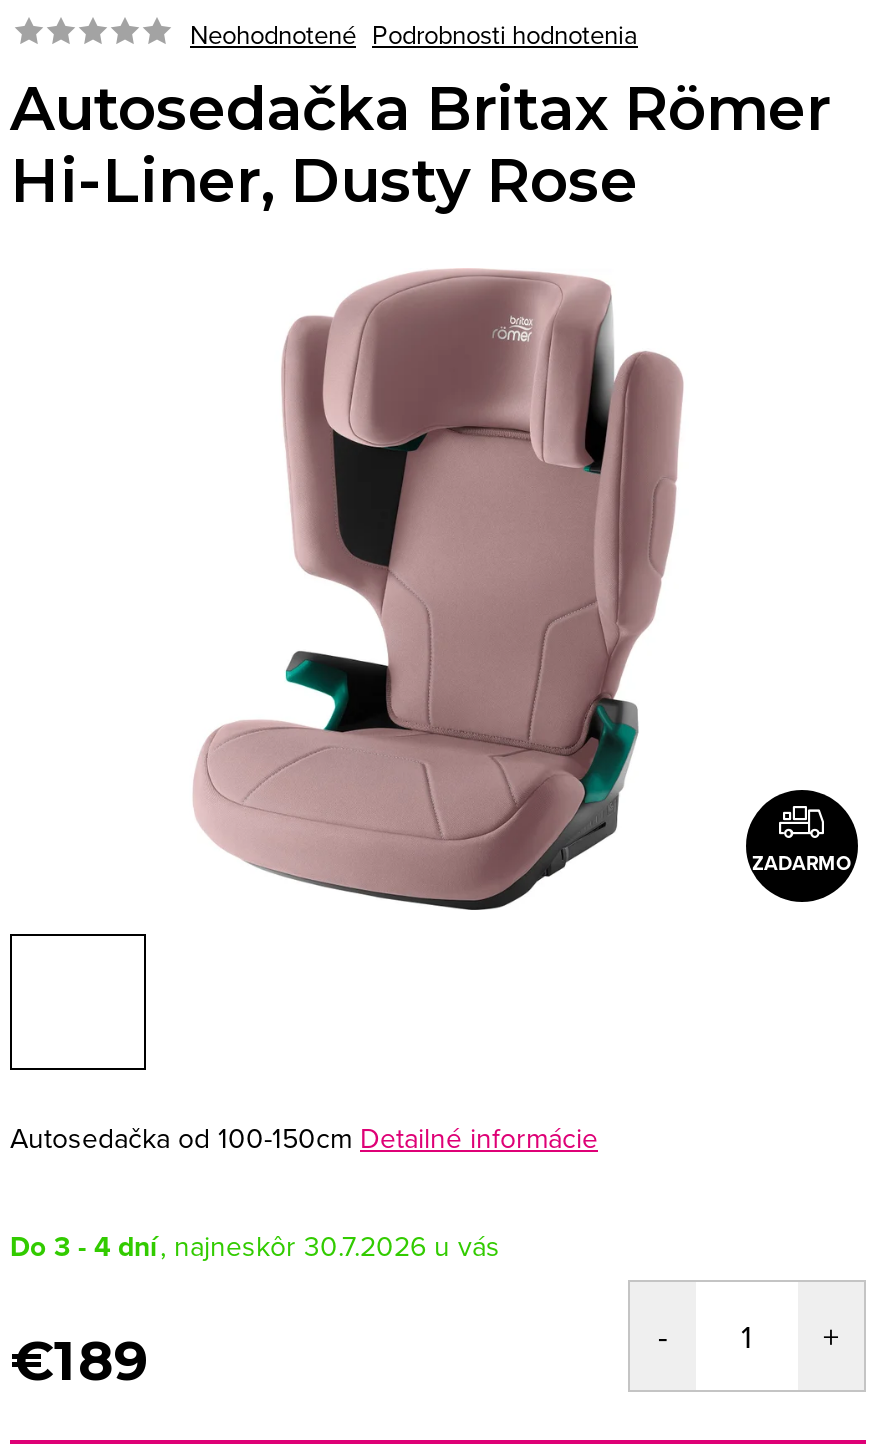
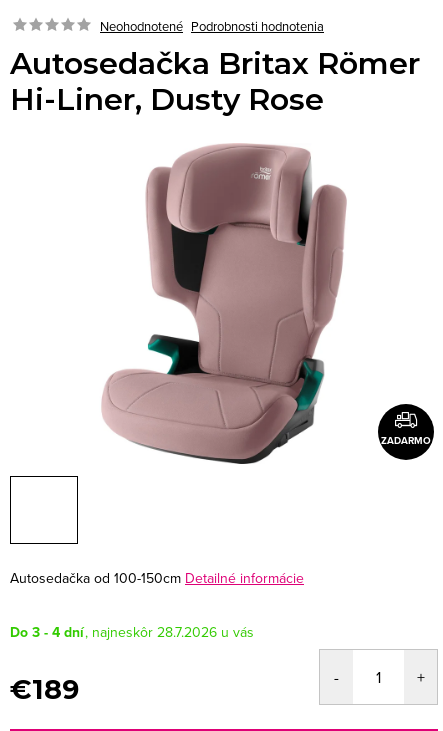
- 30.7.2026
+ 28.7.2026
